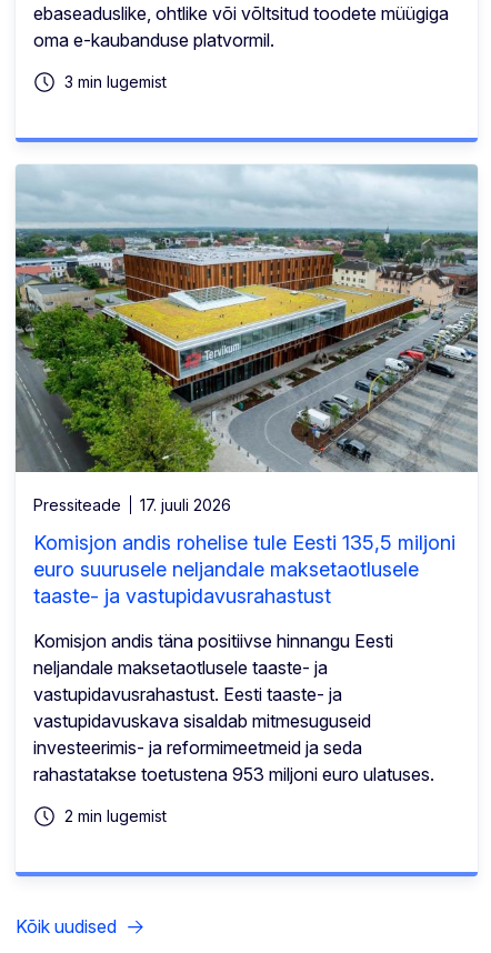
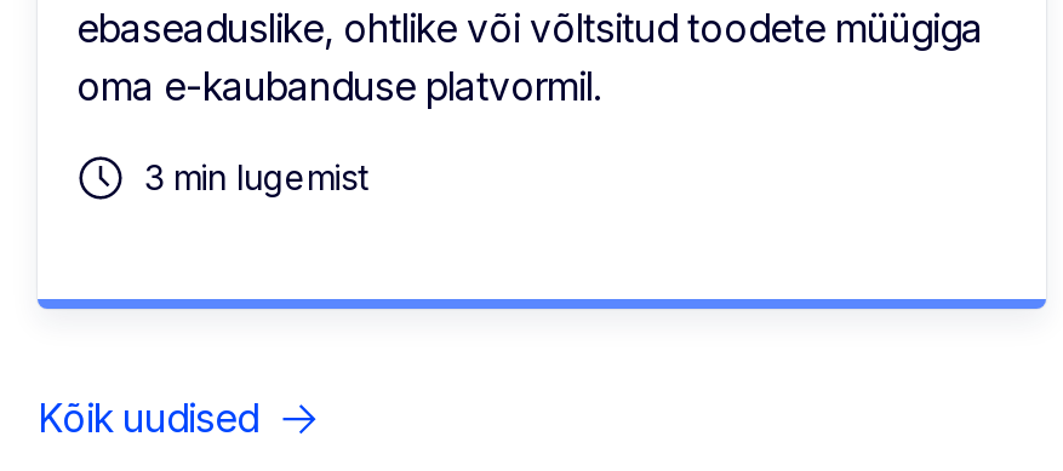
- [image]
- Pressiteade
- 17. juuli 2026
- Komisjon andis rohelise tule Eesti 135,5 miljoni
- euro suurusele neljandale maksetaotlusele
- taaste- ja vastupidavusrahastust
- Komisjon andis täna positiivse hinnangu Eesti
- neljandale maksetaotlusele taaste- ja
- vastupidavusrahastust. Eesti taaste- ja
- vastupidavuskava sisaldab mitmesuguseid
- investeerimis- ja reformimeetmeid ja seda
- rahastatakse toetustena 953 miljoni euro ulatuses.
- 2 min lugemist
